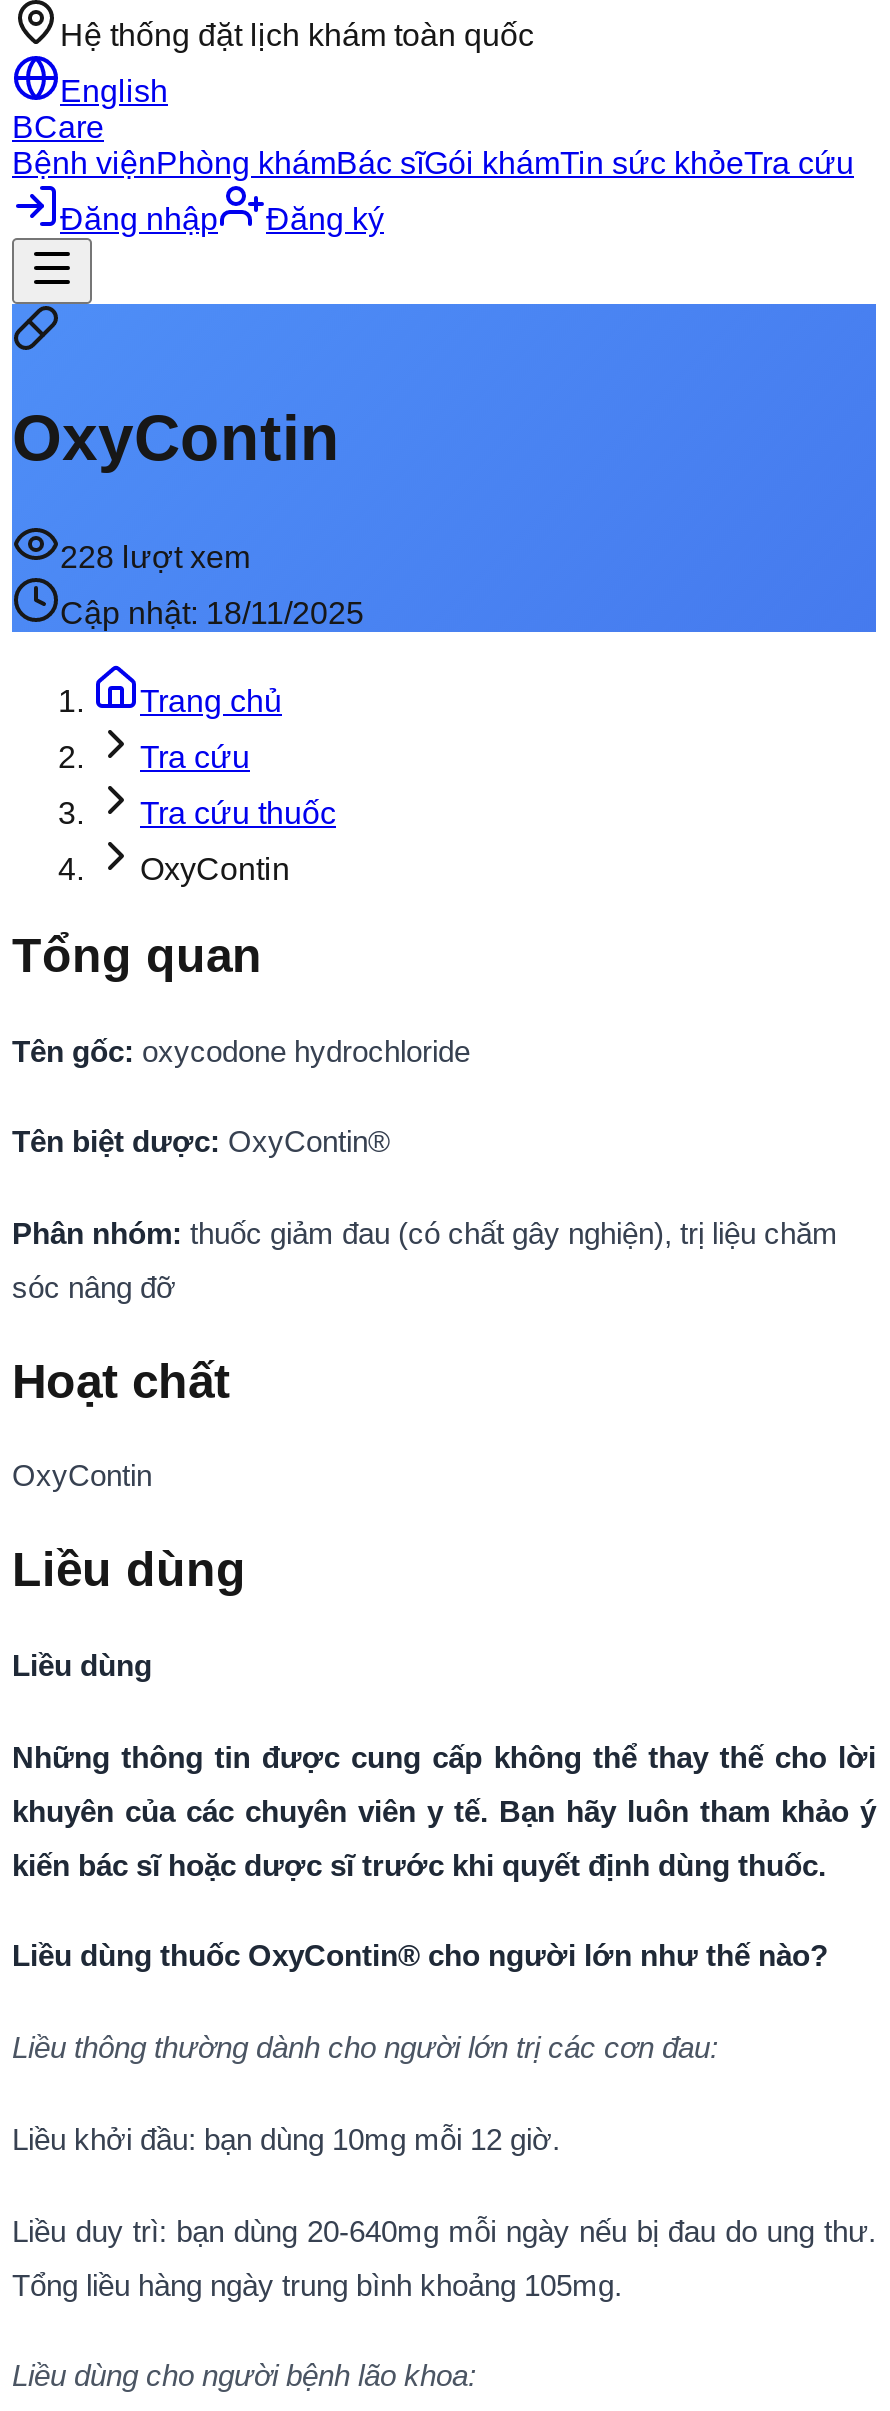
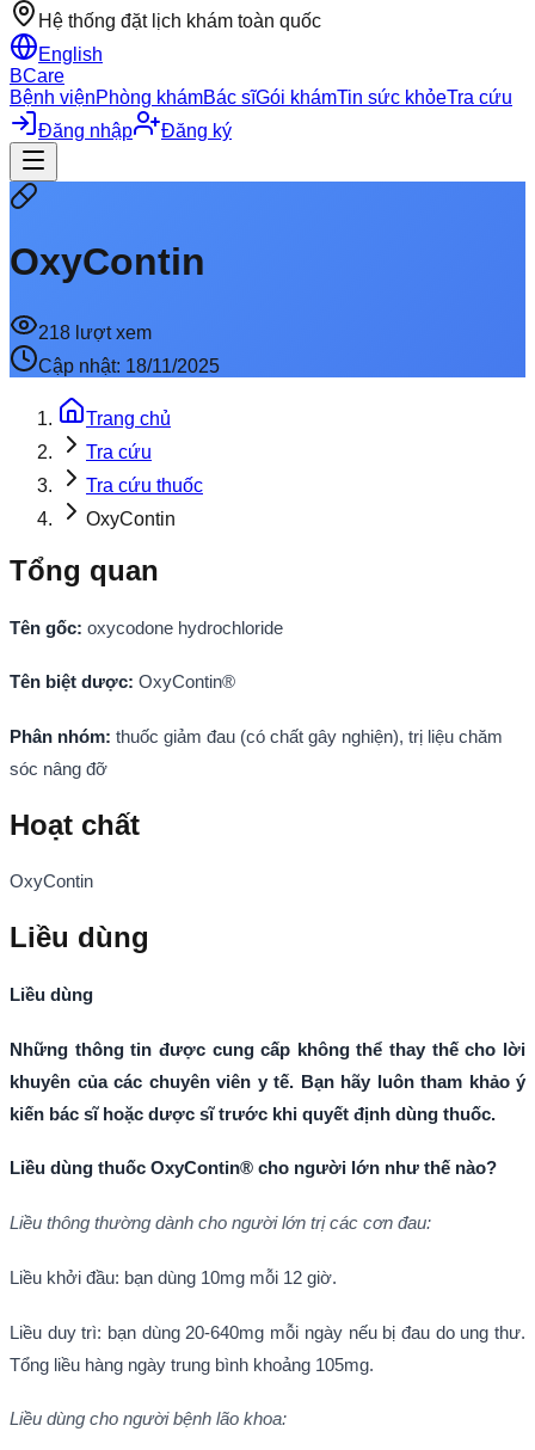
- 228 lượt xem
+ 218 lượt xem
